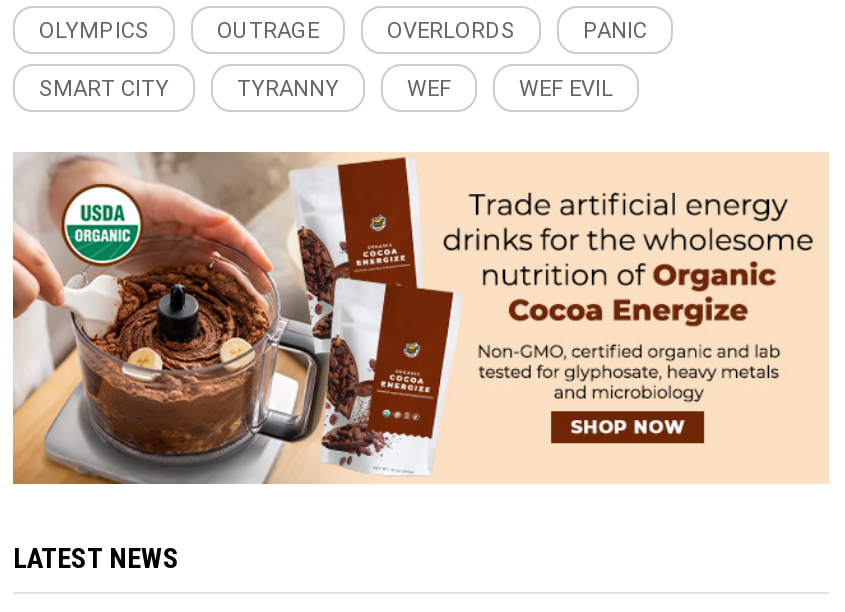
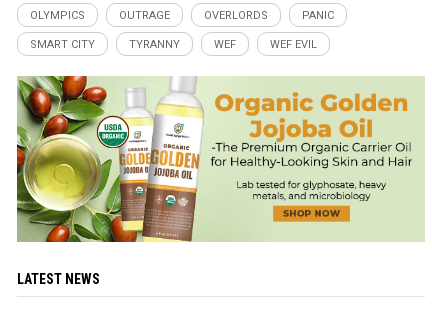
- [image]
+ [image]
